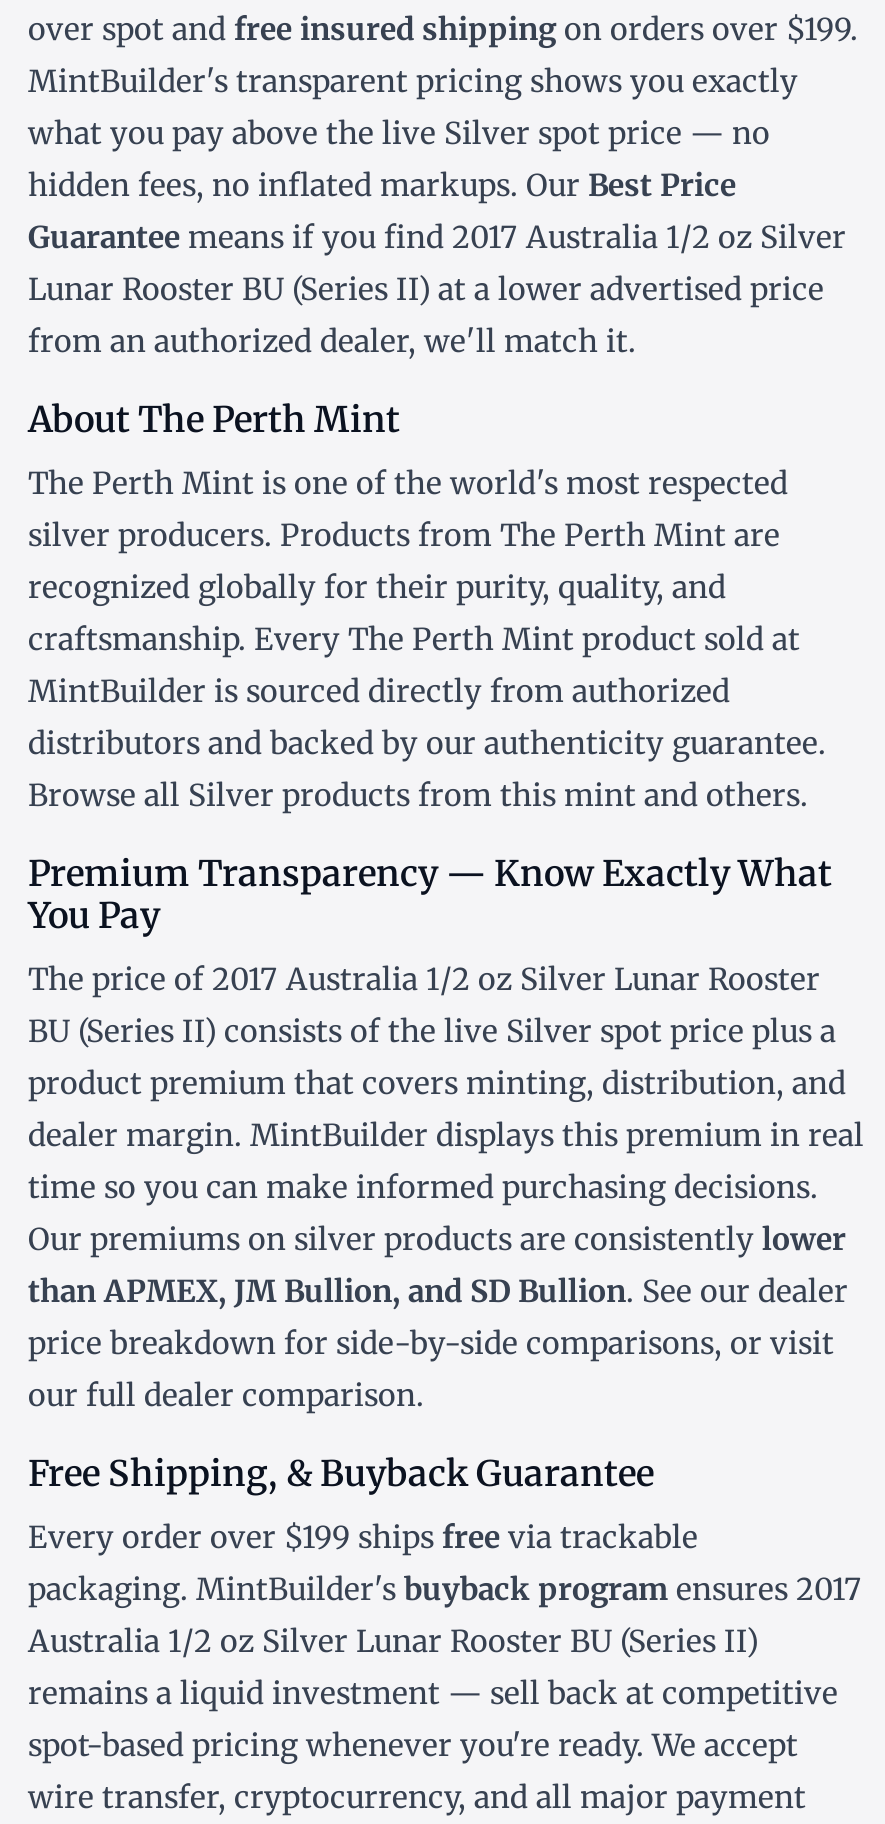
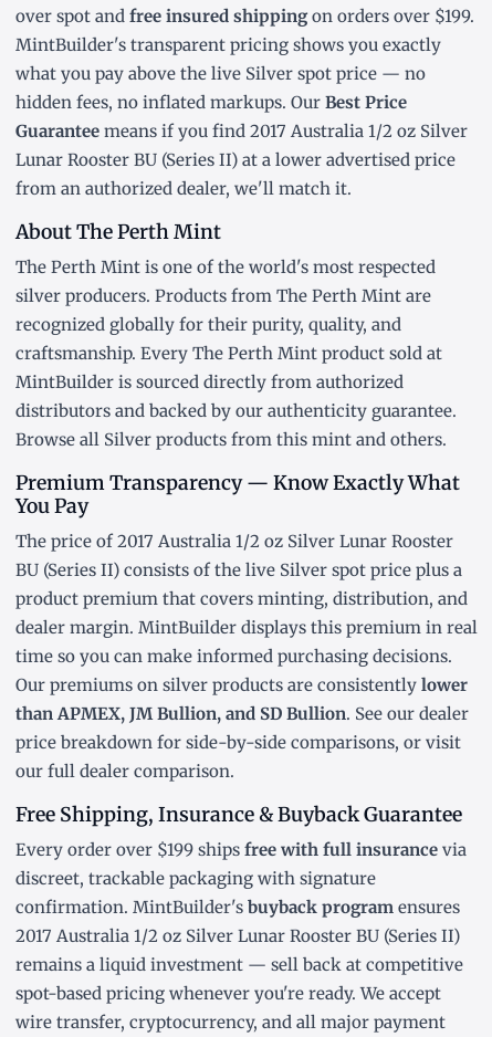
- Free Shipping, & Buyback Guarantee
+ Free Shipping, Insurance & Buyback Guarantee

- Every order over $199 ships free via trackable
- packaging. MintBuilder's buyback program ensures 2017
- Australia 1/2 oz Silver Lunar Rooster BU (Series II)
+ Every order over $199 ships free with full insurance via
+ discreet, trackable packaging with signature
+ confirmation. MintBuilder's buyback program ensures
+ 2017 Australia 1/2 oz Silver Lunar Rooster BU (Series II)
